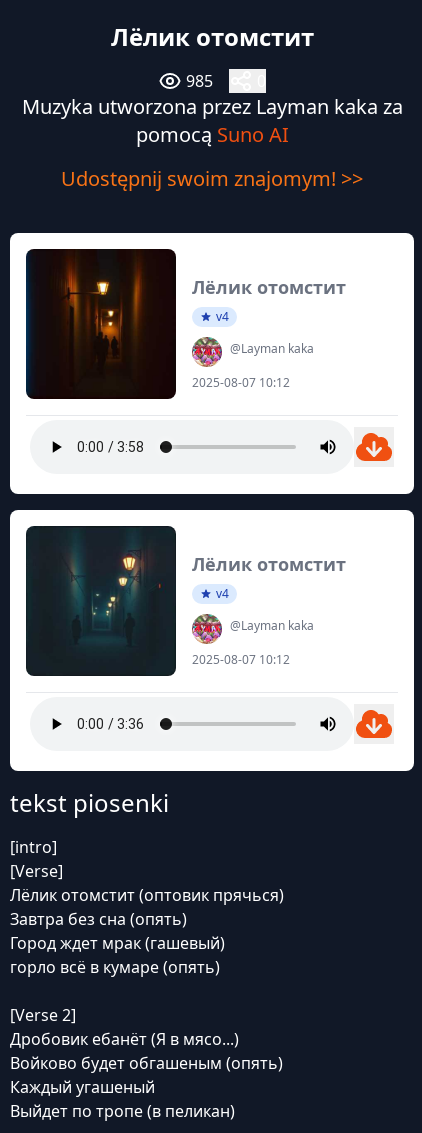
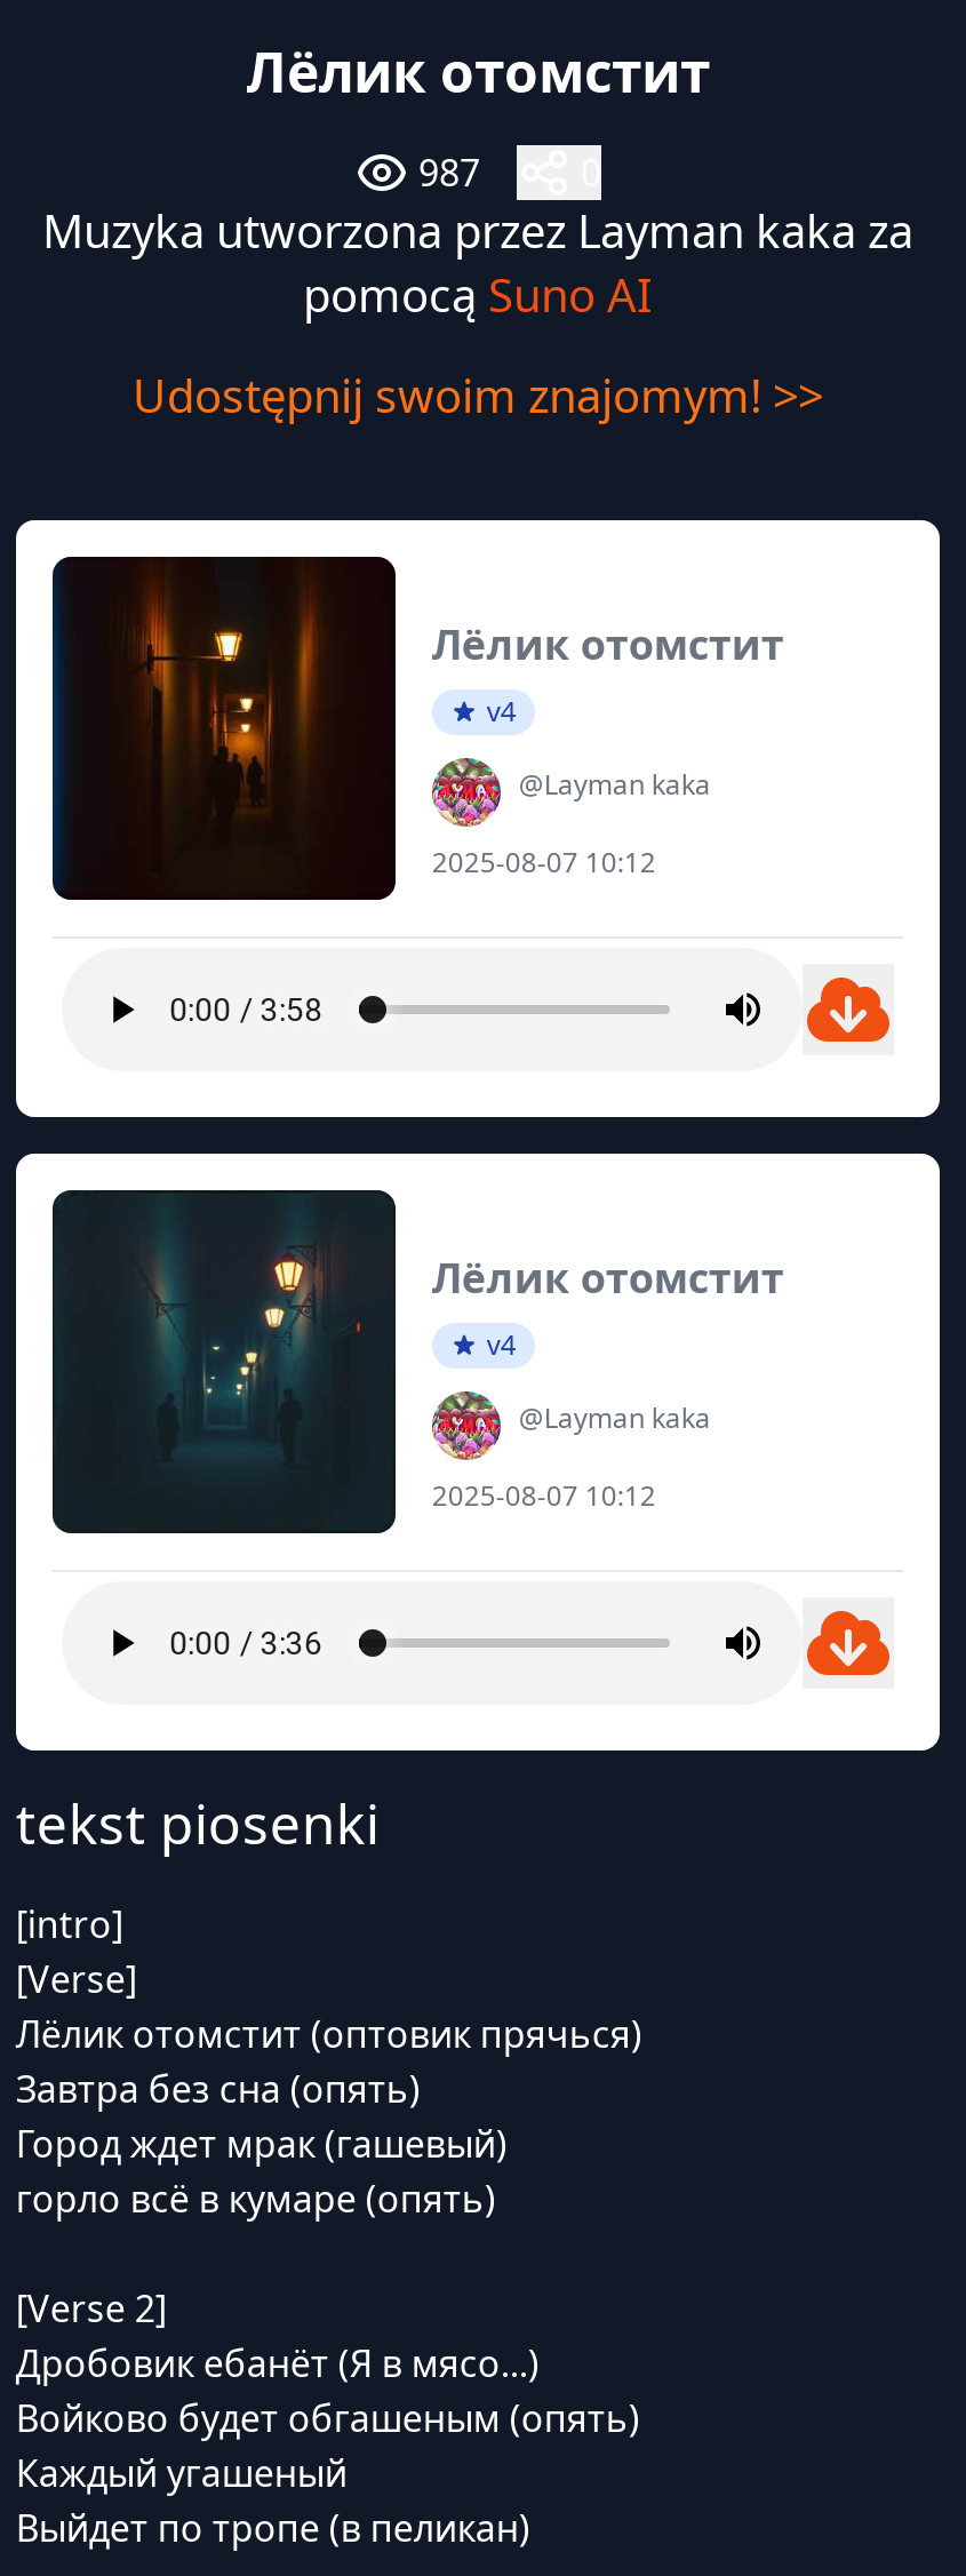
- 985 0
+ 987 0
